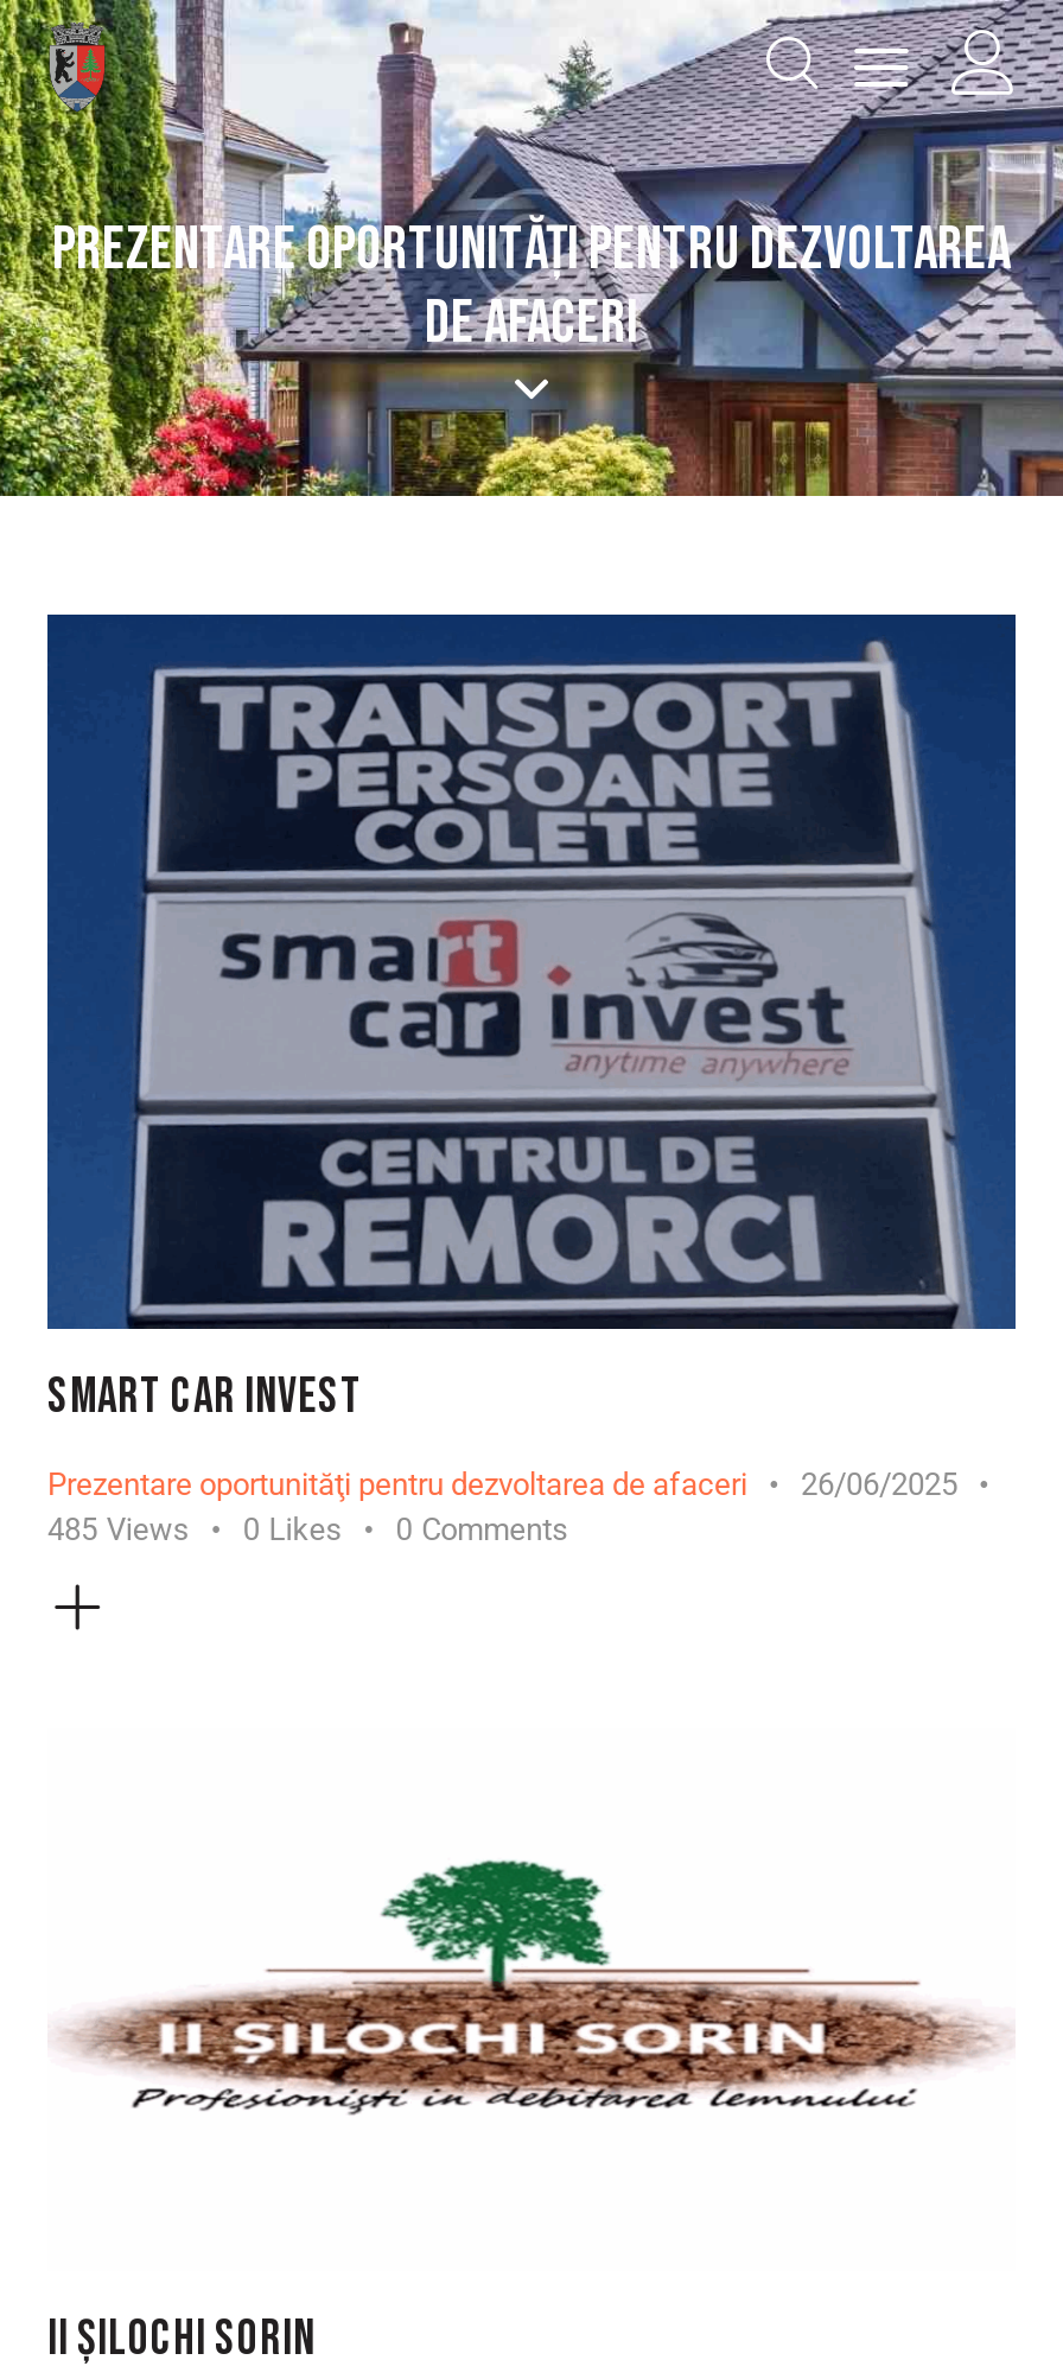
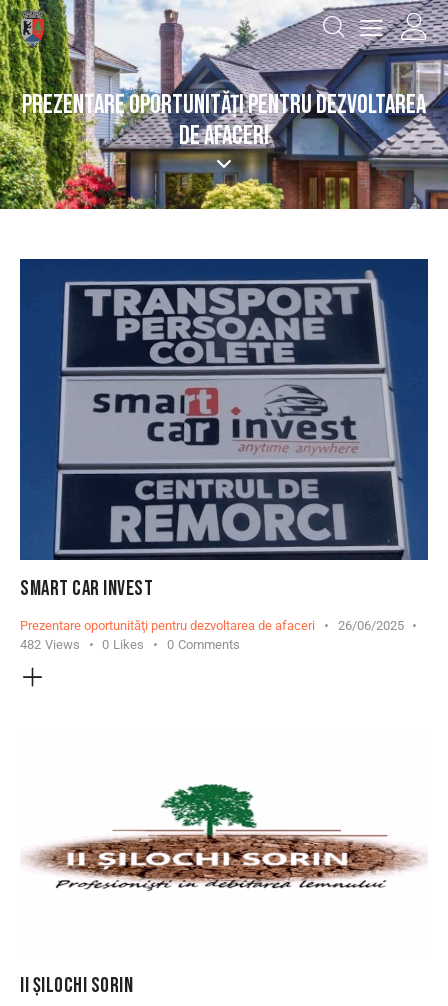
- 485 Views 0 Likes 0 Comments
+ 482 Views 0 Likes 0 Comments
